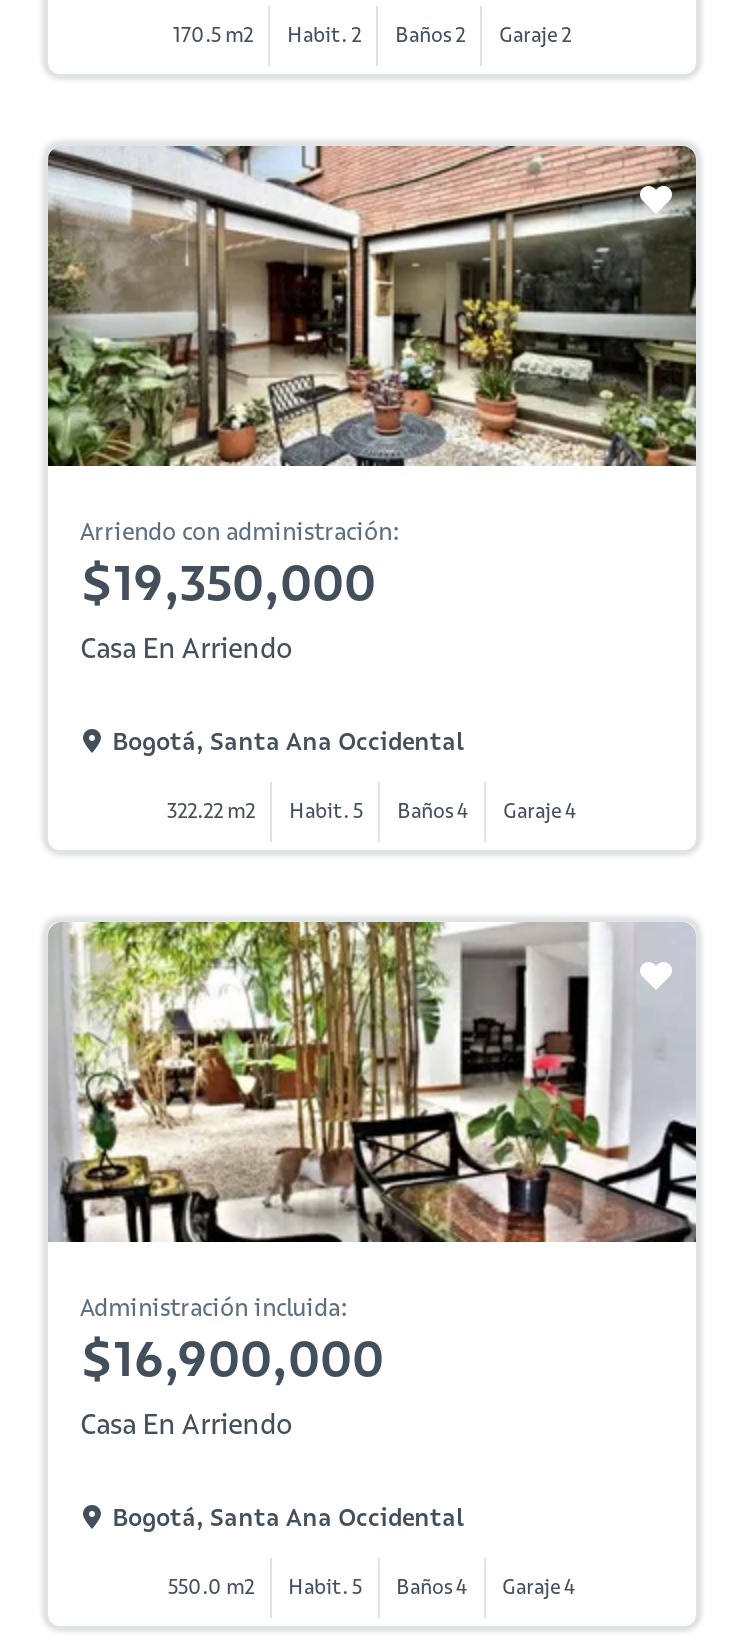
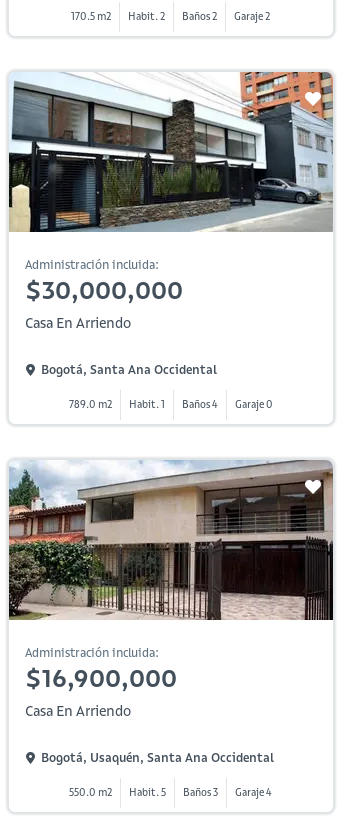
- [image]
- Arriendo con administración:
- $19,350,000
+ [image]
+ Administración incluida:
+ $30,000,000

- 322.22 m2
+ 789.0 m2

- Habit. 5
+ Habit. 1

- Garaje 4
+ Garaje 0

- [image]
+ [image]

- Bogotá, Santa Ana Occidental
+ Bogotá, Usaquén, Santa Ana Occidental

- 550.0 m2 Habit. 5 Baños 4 Garaje 4
+ 550.0 m2 Habit. 5 Baños 3 Garaje 4
